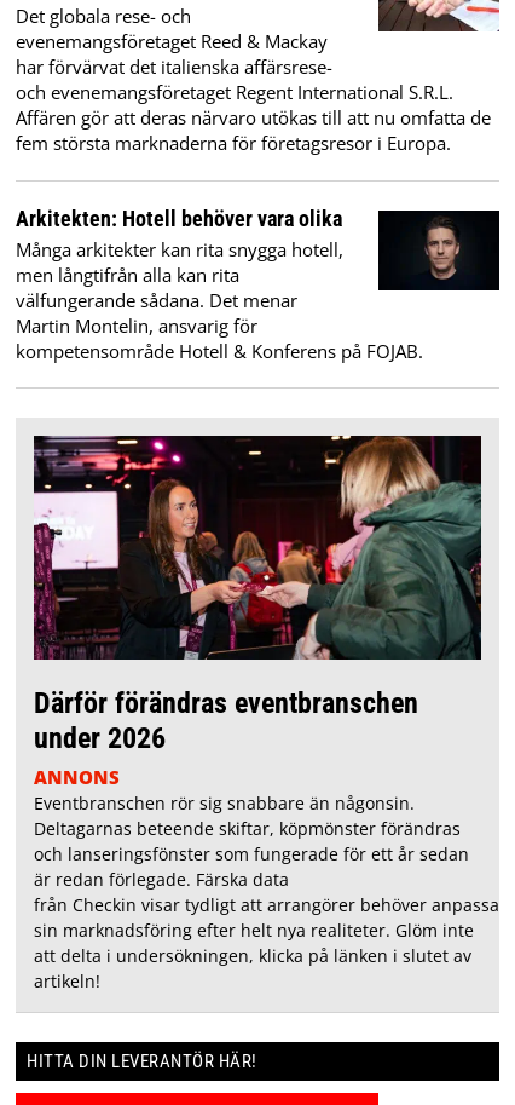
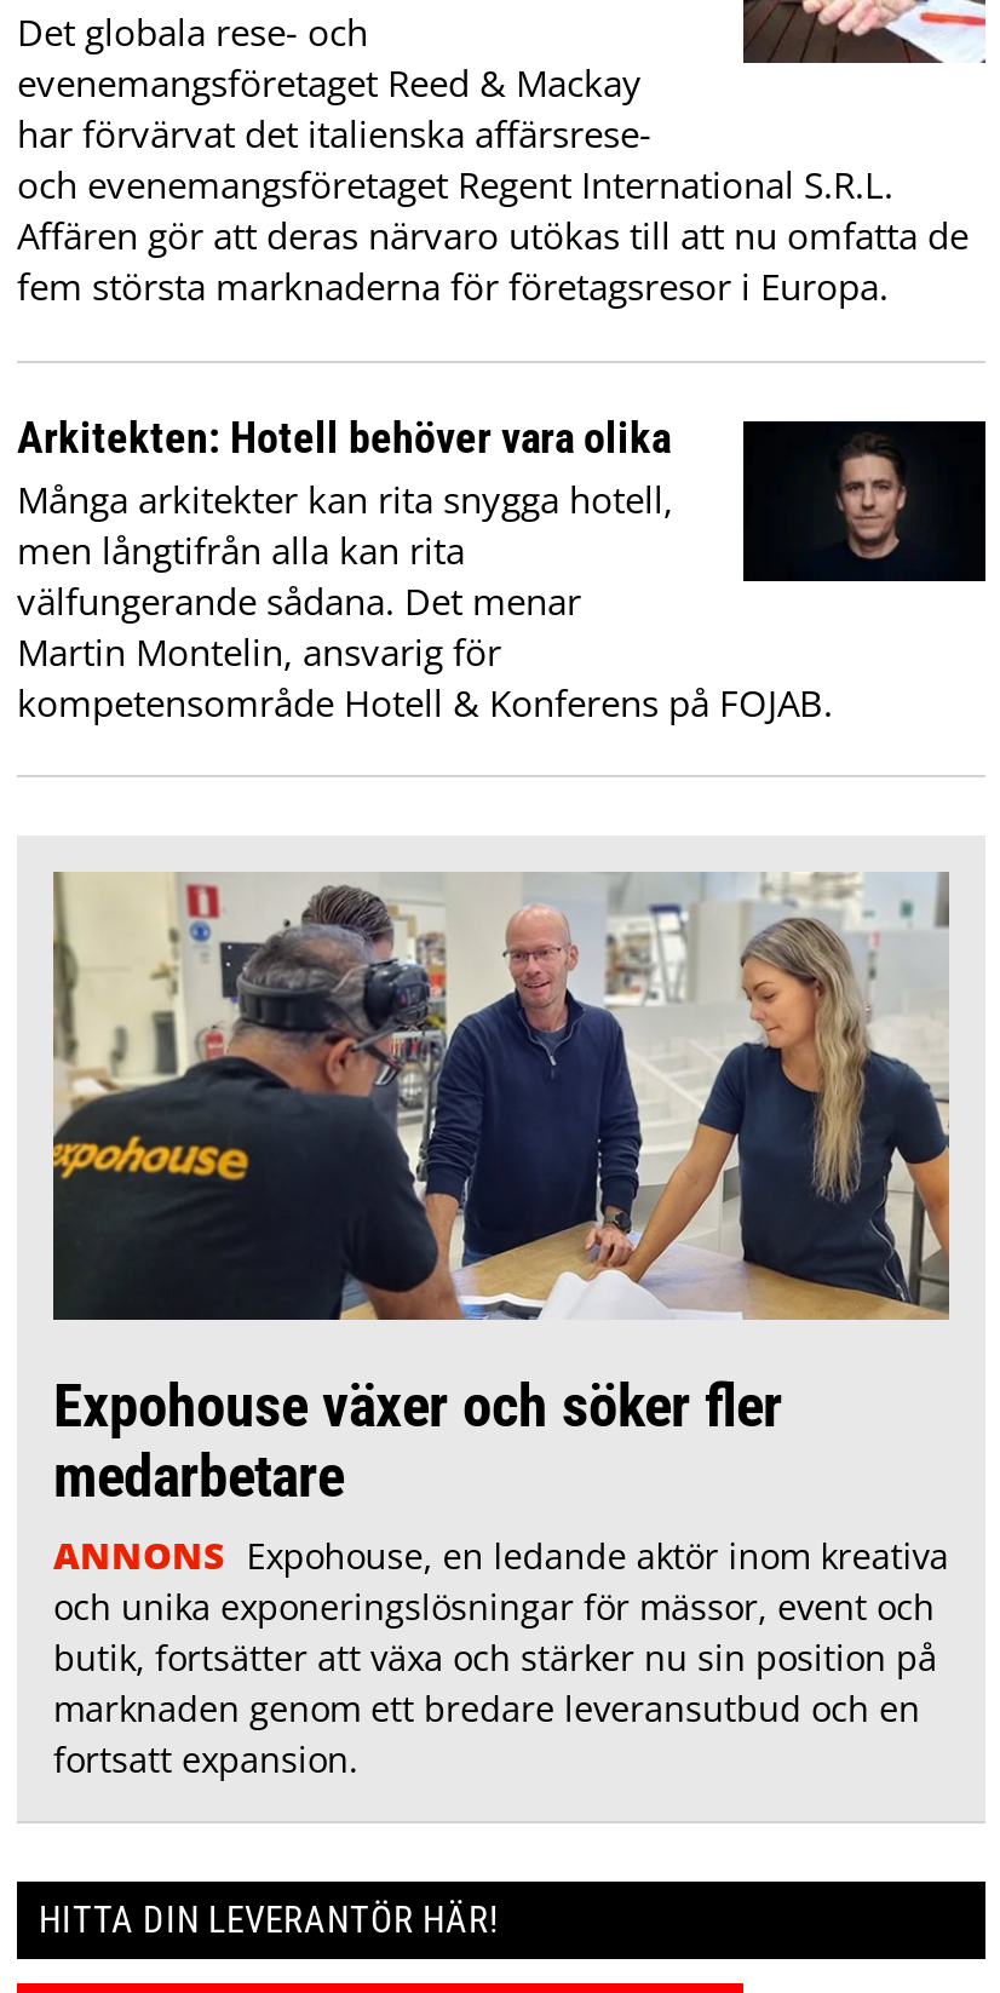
- [image]
- Därför förändras eventbranschen
- under 2026
- ANNONS
- Eventbranschen rör sig snabbare än någonsin.
- Deltagarnas beteende skiftar, köpmönster förändras
- och lanseringsfönster som fungerade för ett år sedan
- är redan förlegade. Färska data
- från Checkin visar tydligt att arrangörer behöver anpassa
- sin marknadsföring efter helt nya realiteter. Glöm inte
- att delta i undersökningen, klicka på länken i slutet av
- artikeln!
+ [image]
+ Expohouse växer och söker fler
+ medarbetare
+ ANNONS Expohouse, en ledande aktör inom kreativa
+ och unika exponeringslösningar för mässor, event och
+ butik, fortsätter att växa och stärker nu sin position på
+ marknaden genom ett bredare leveransutbud och en
+ fortsatt expansion.
